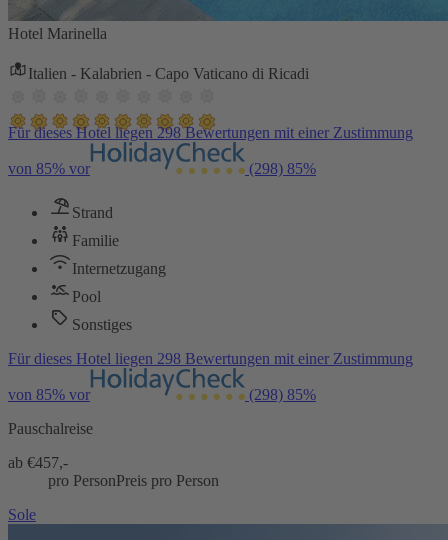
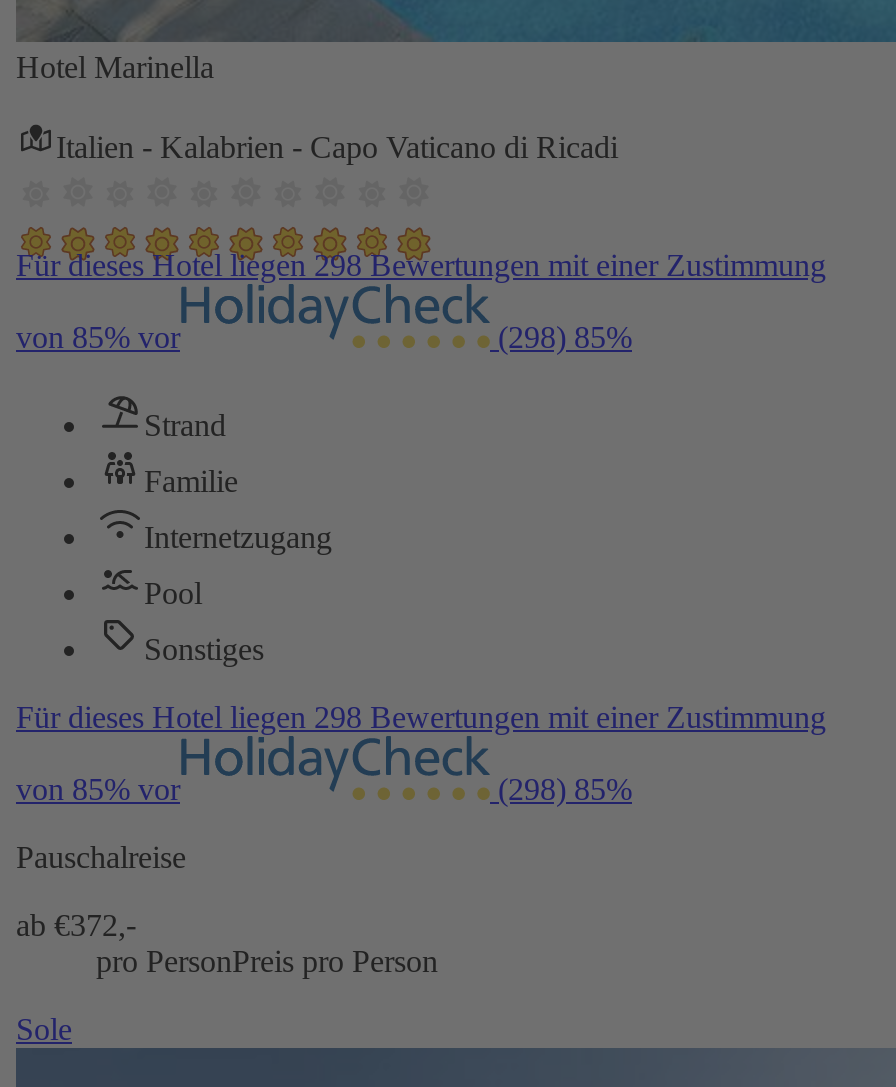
- ab €457,-
+ ab €372,-
